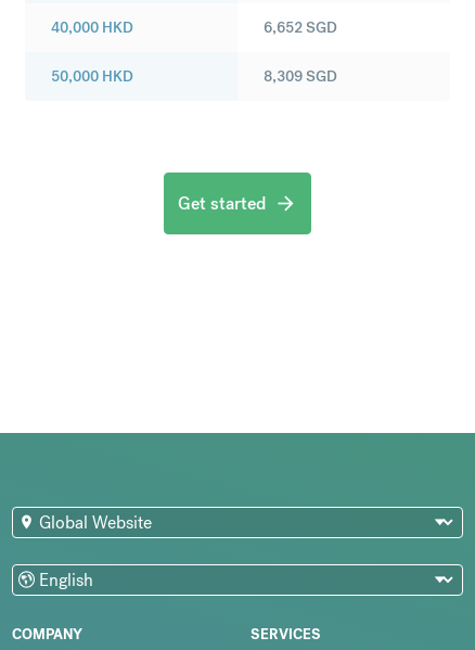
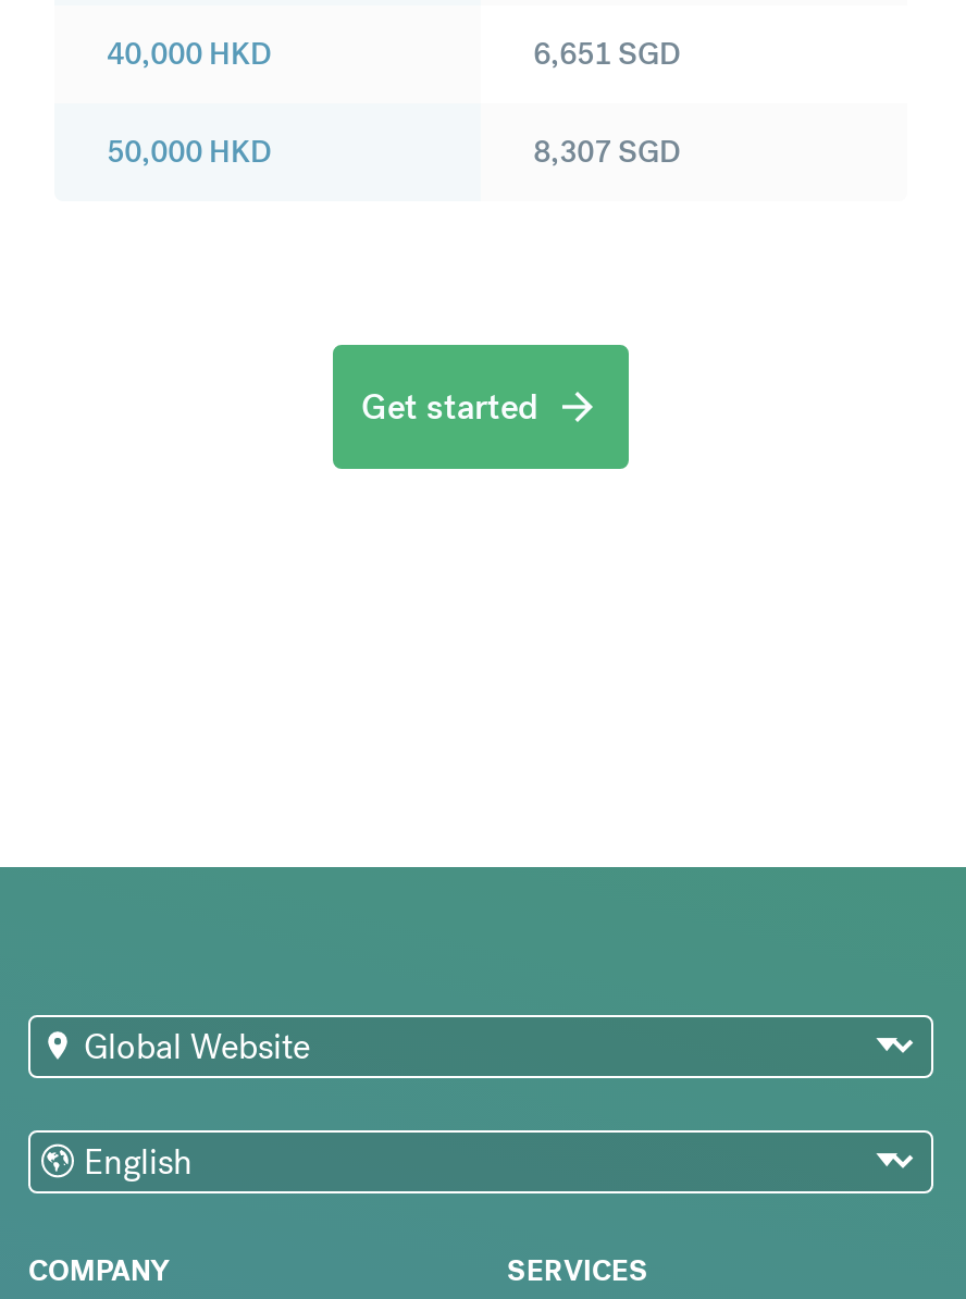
- 6,652 SGD
+ 6,651 SGD

- 8,309 SGD
+ 8,307 SGD
